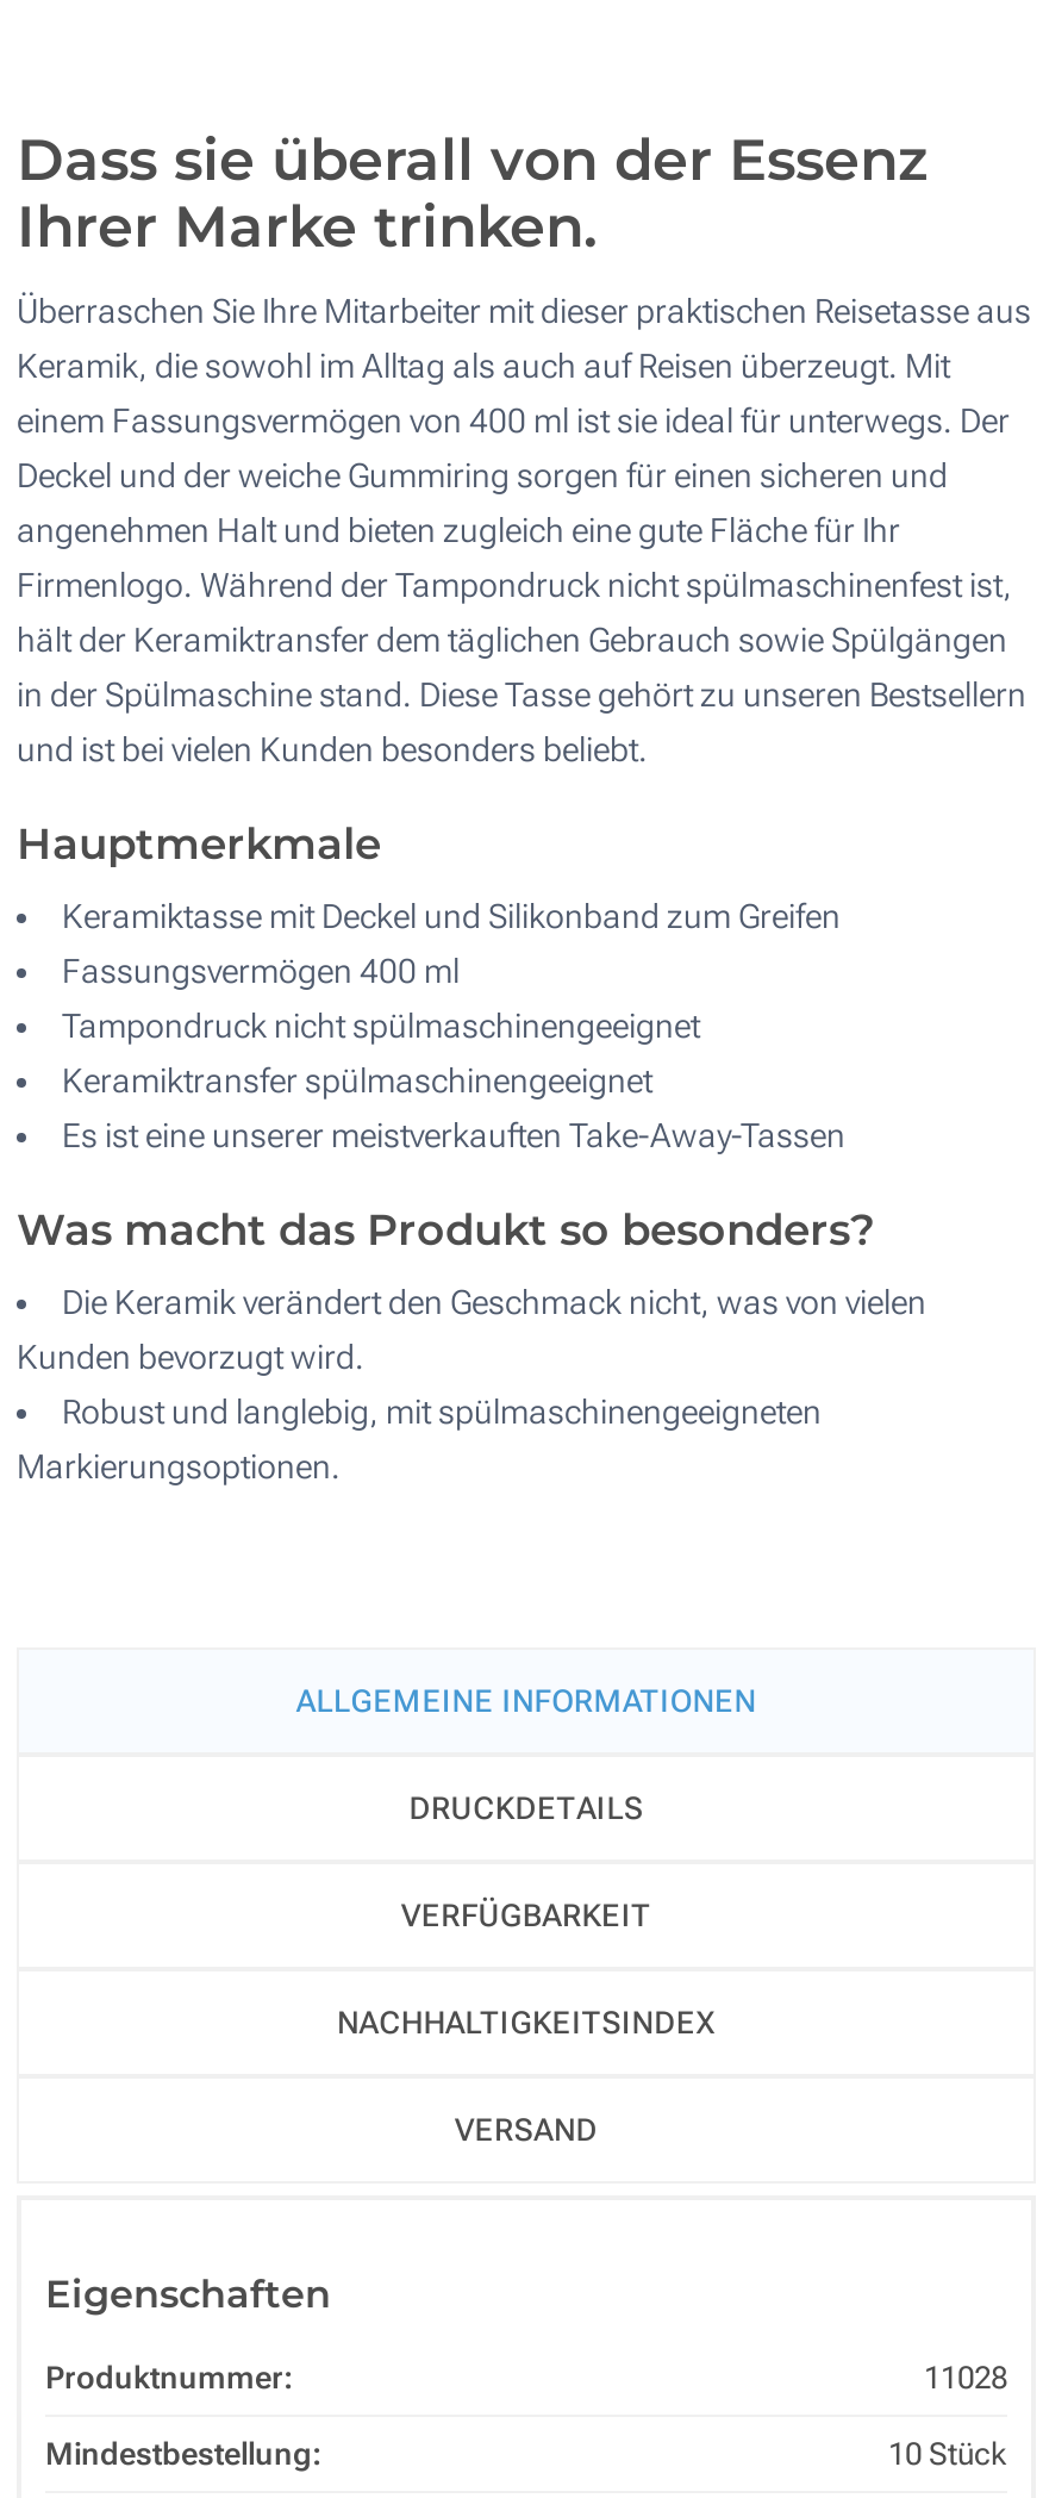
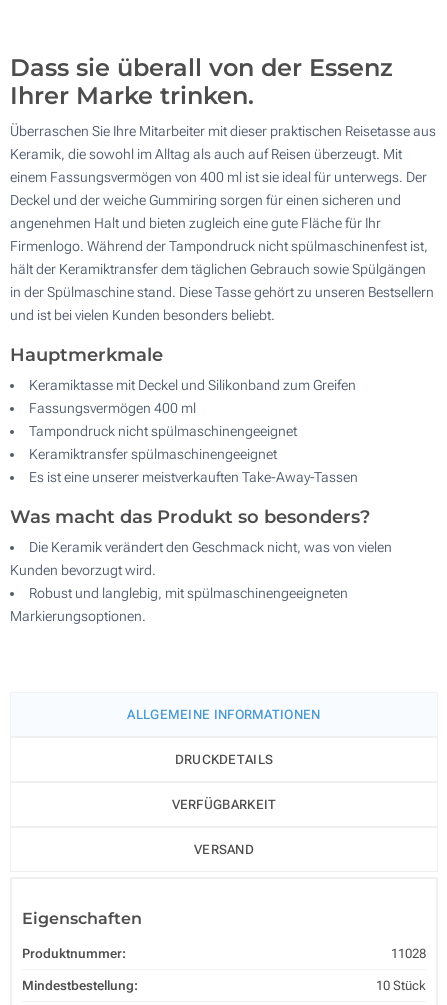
- NACHHALTIGKEITSINDEX
